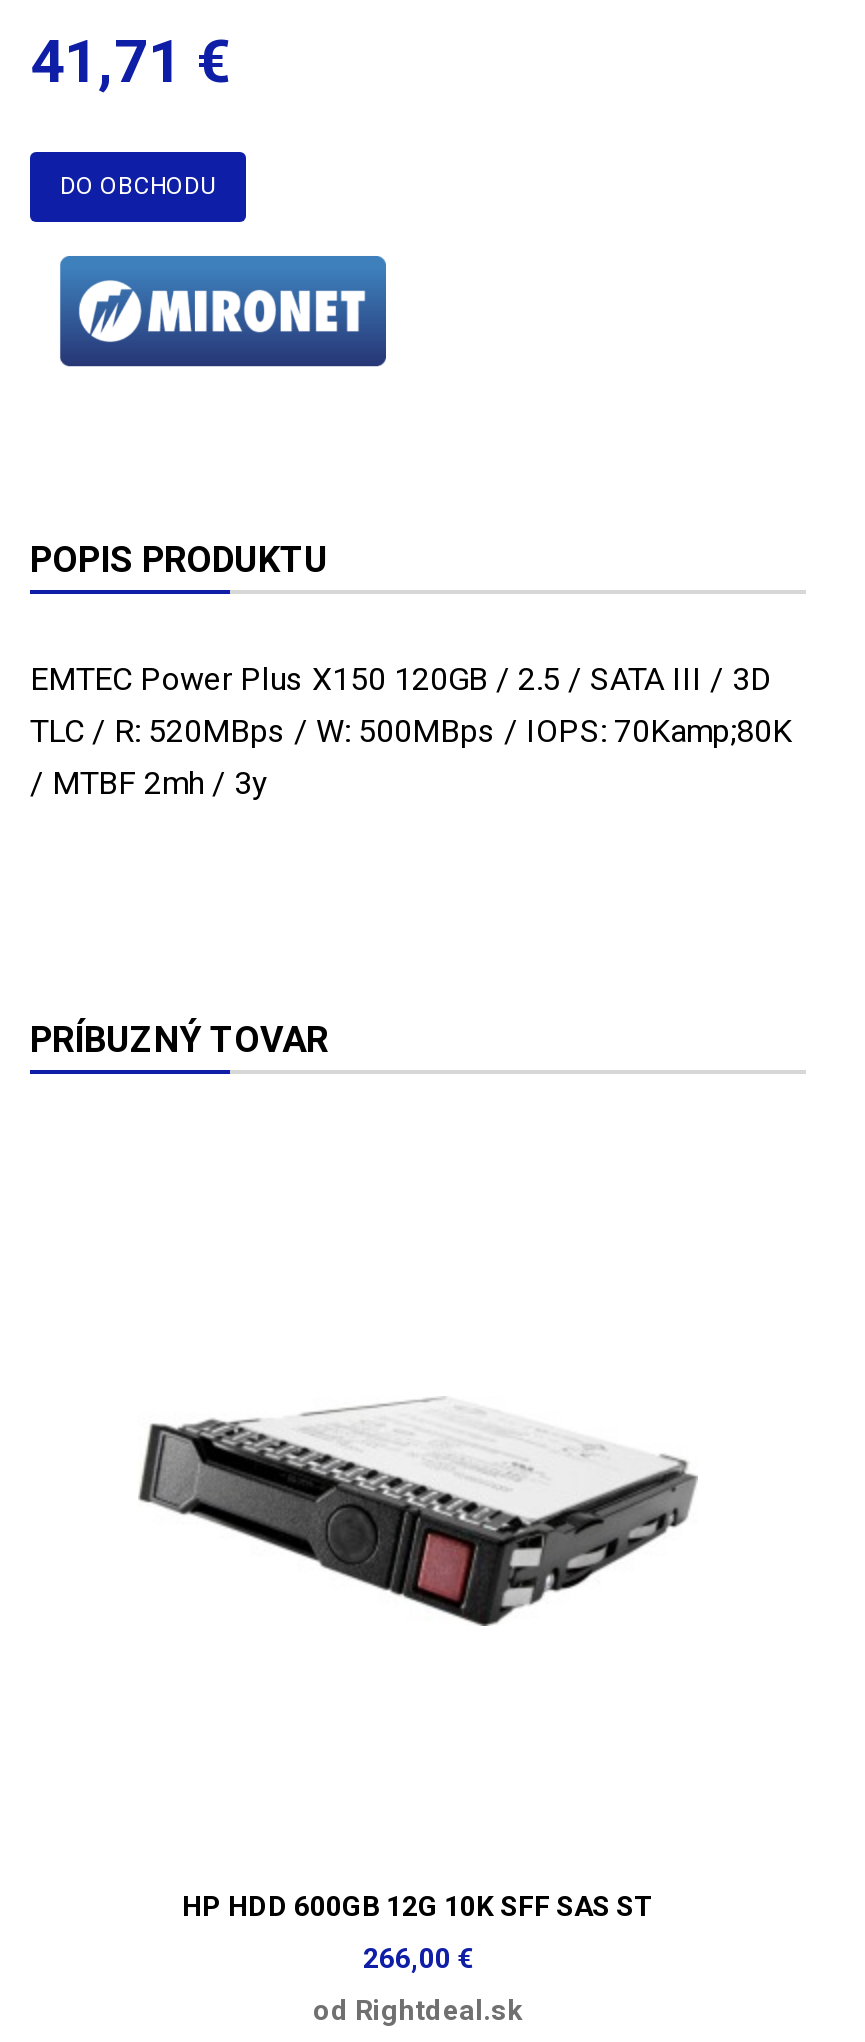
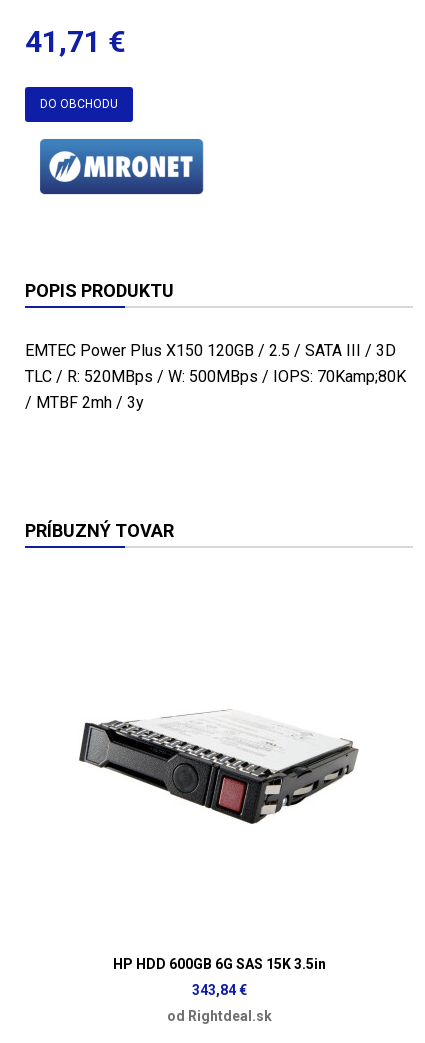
- HP HDD 600GB 12G 10K SFF SAS ST
+ HP HDD 600GB 6G SAS 15K 3.5in

- 266,00 €
+ 343,84 €
